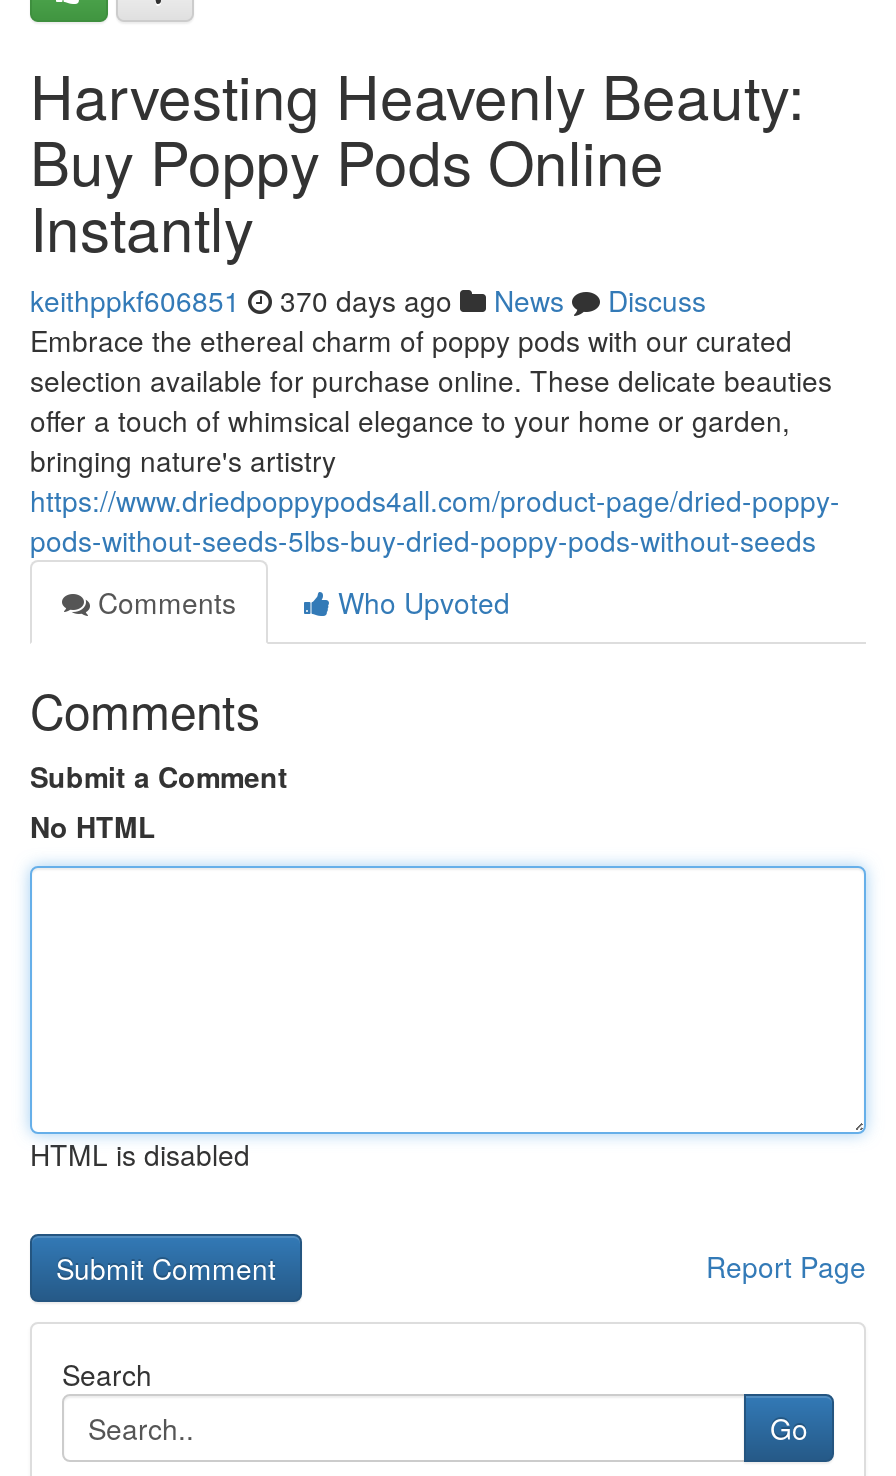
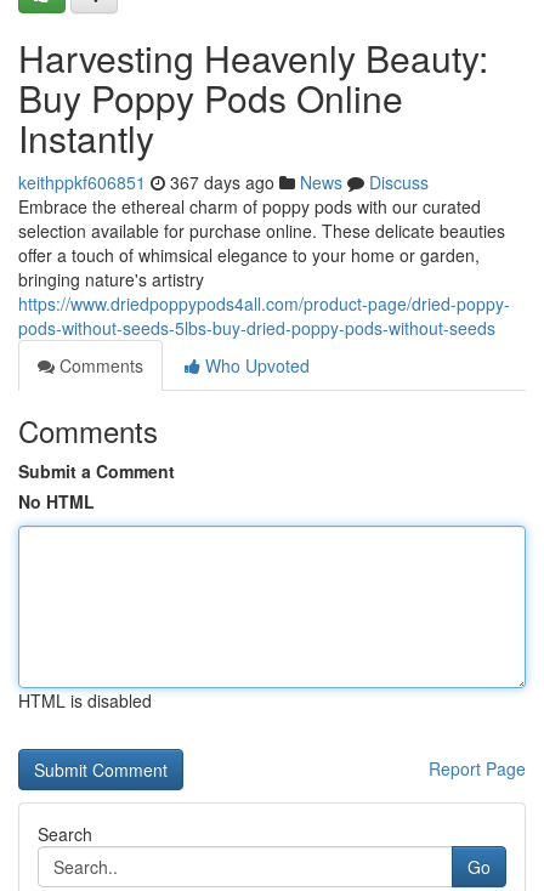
- keithppkf606851 370 days ago News Discuss
+ keithppkf606851 367 days ago News Discuss
